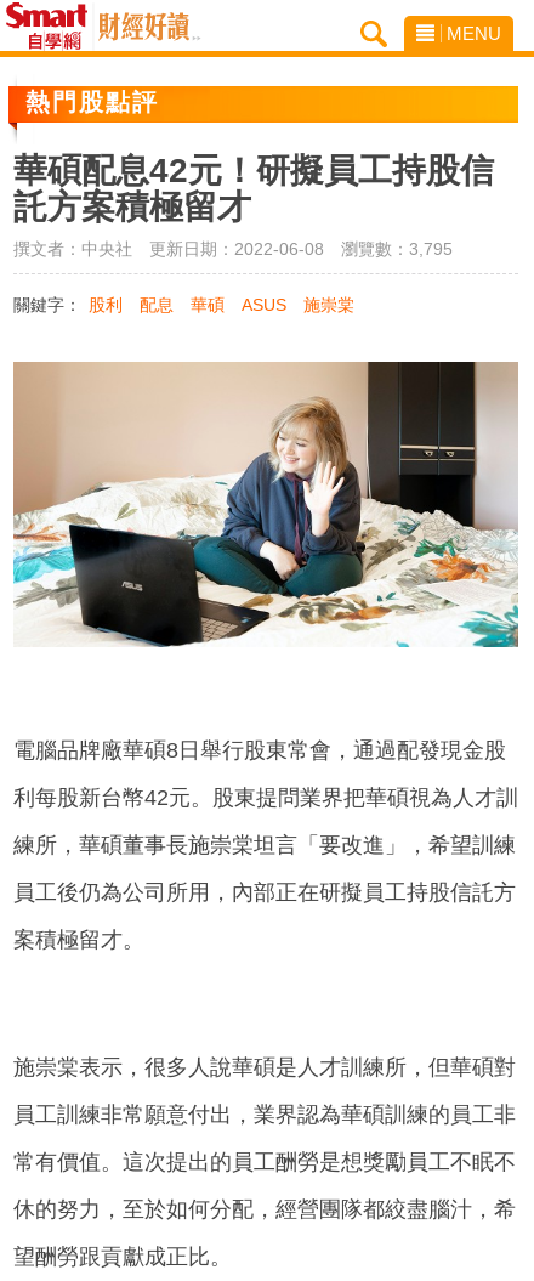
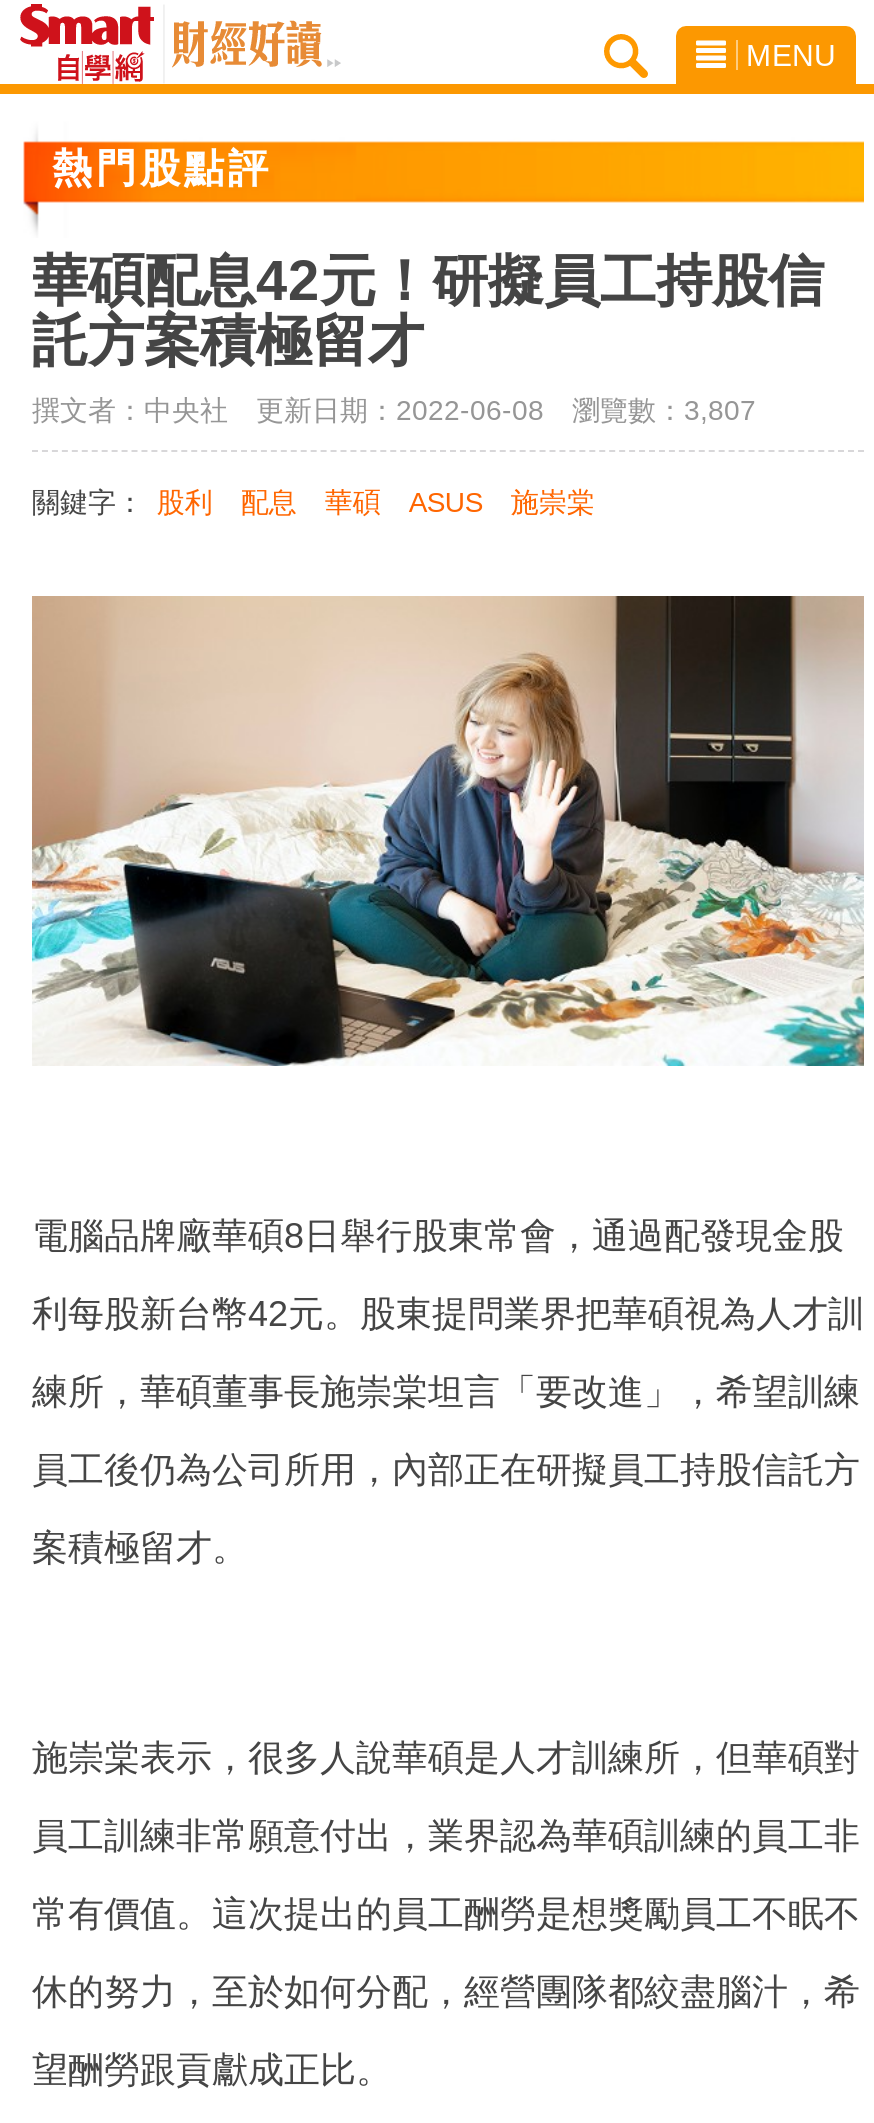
- 撰文者：中央社 更新日期：2022-06-08 瀏覽數：3,795
+ 撰文者：中央社 更新日期：2022-06-08 瀏覽數：3,807
